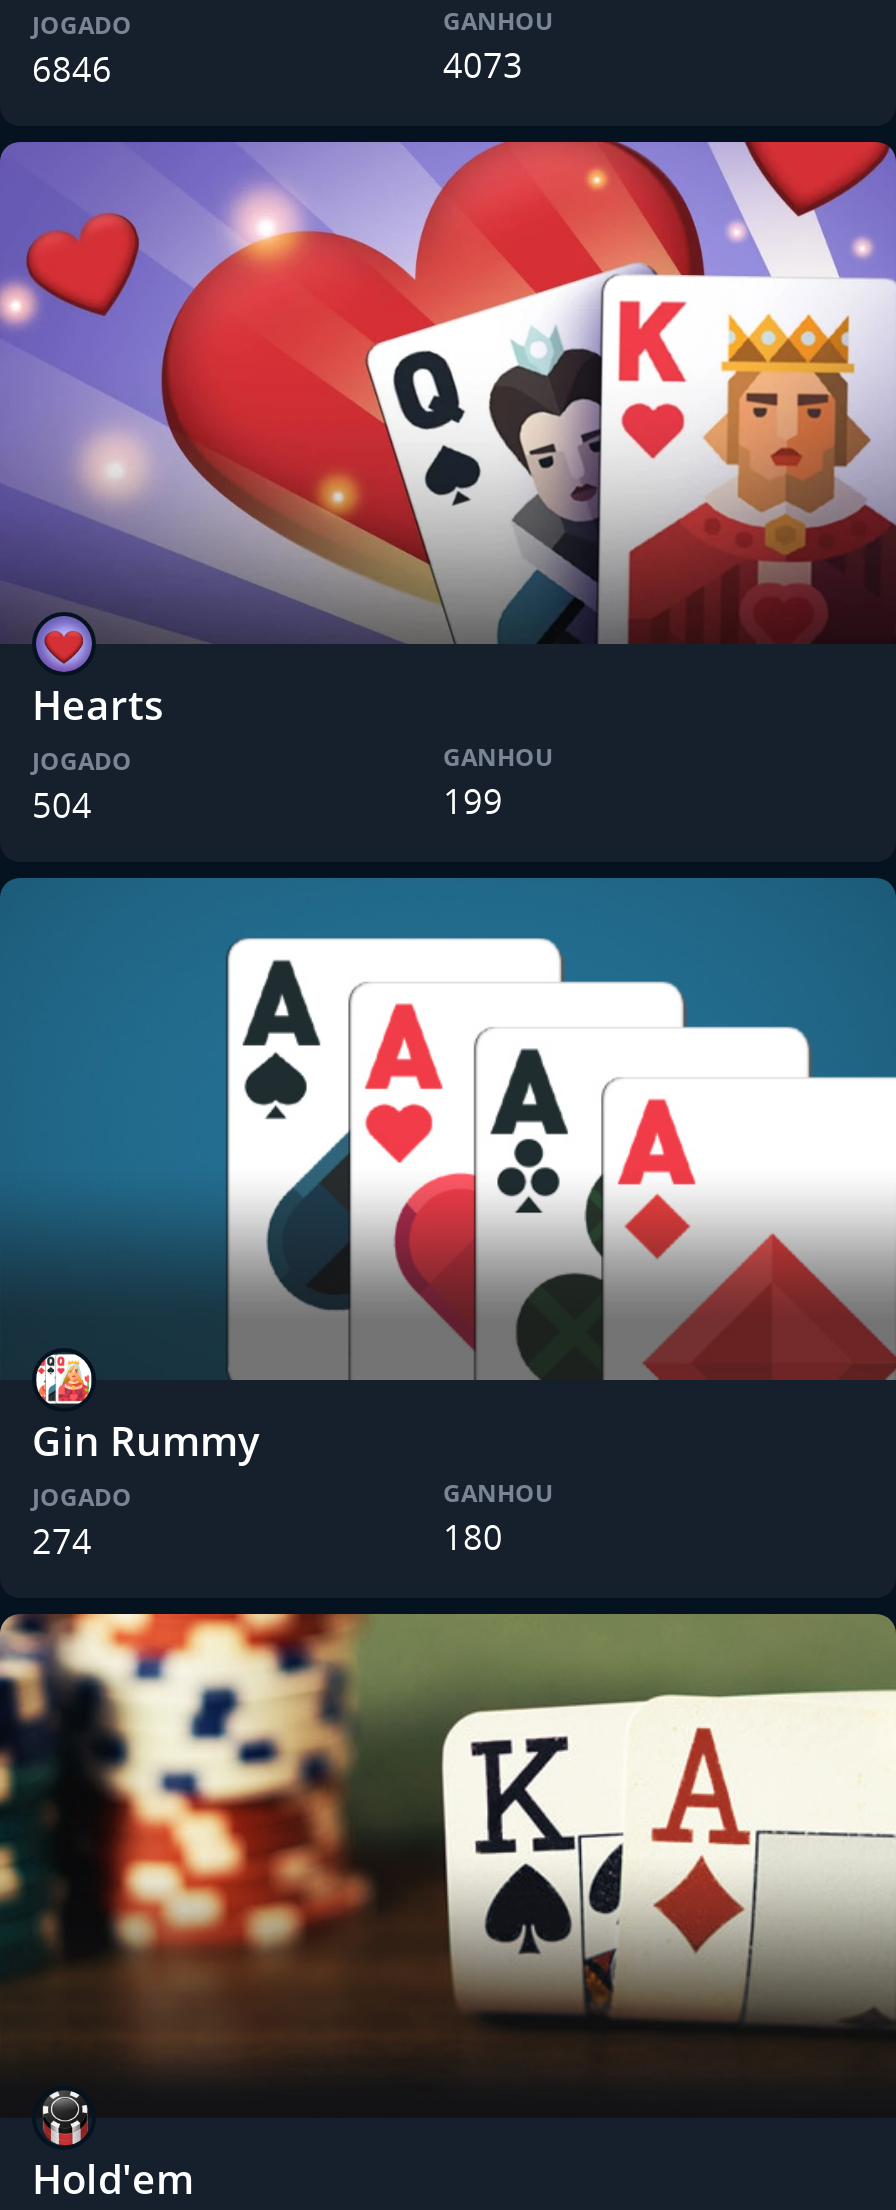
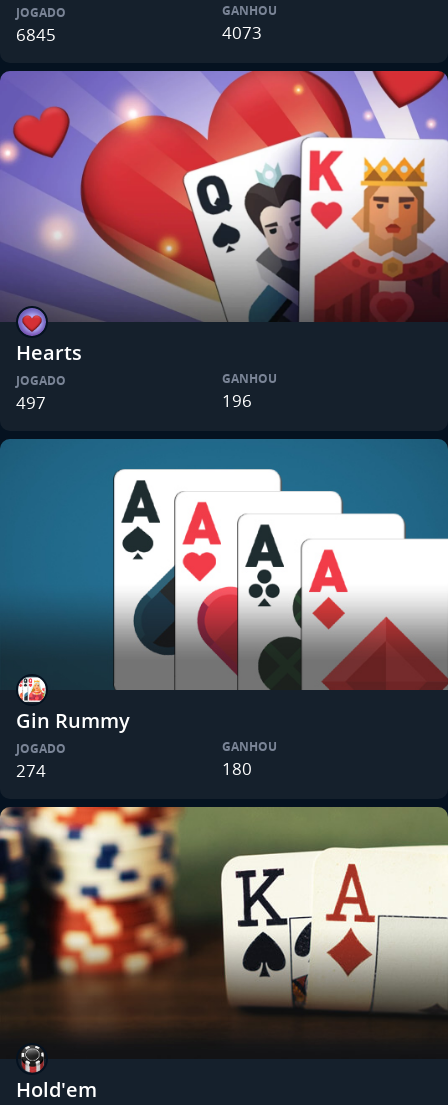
- 6846
+ 6845

- 504
+ 497

- 199
+ 196
